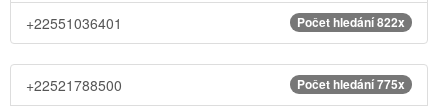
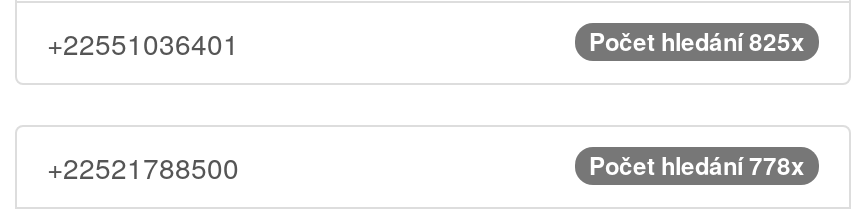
- Počet hledání 822x
+ Počet hledání 825x

- Počet hledání 775x
+ Počet hledání 778x
